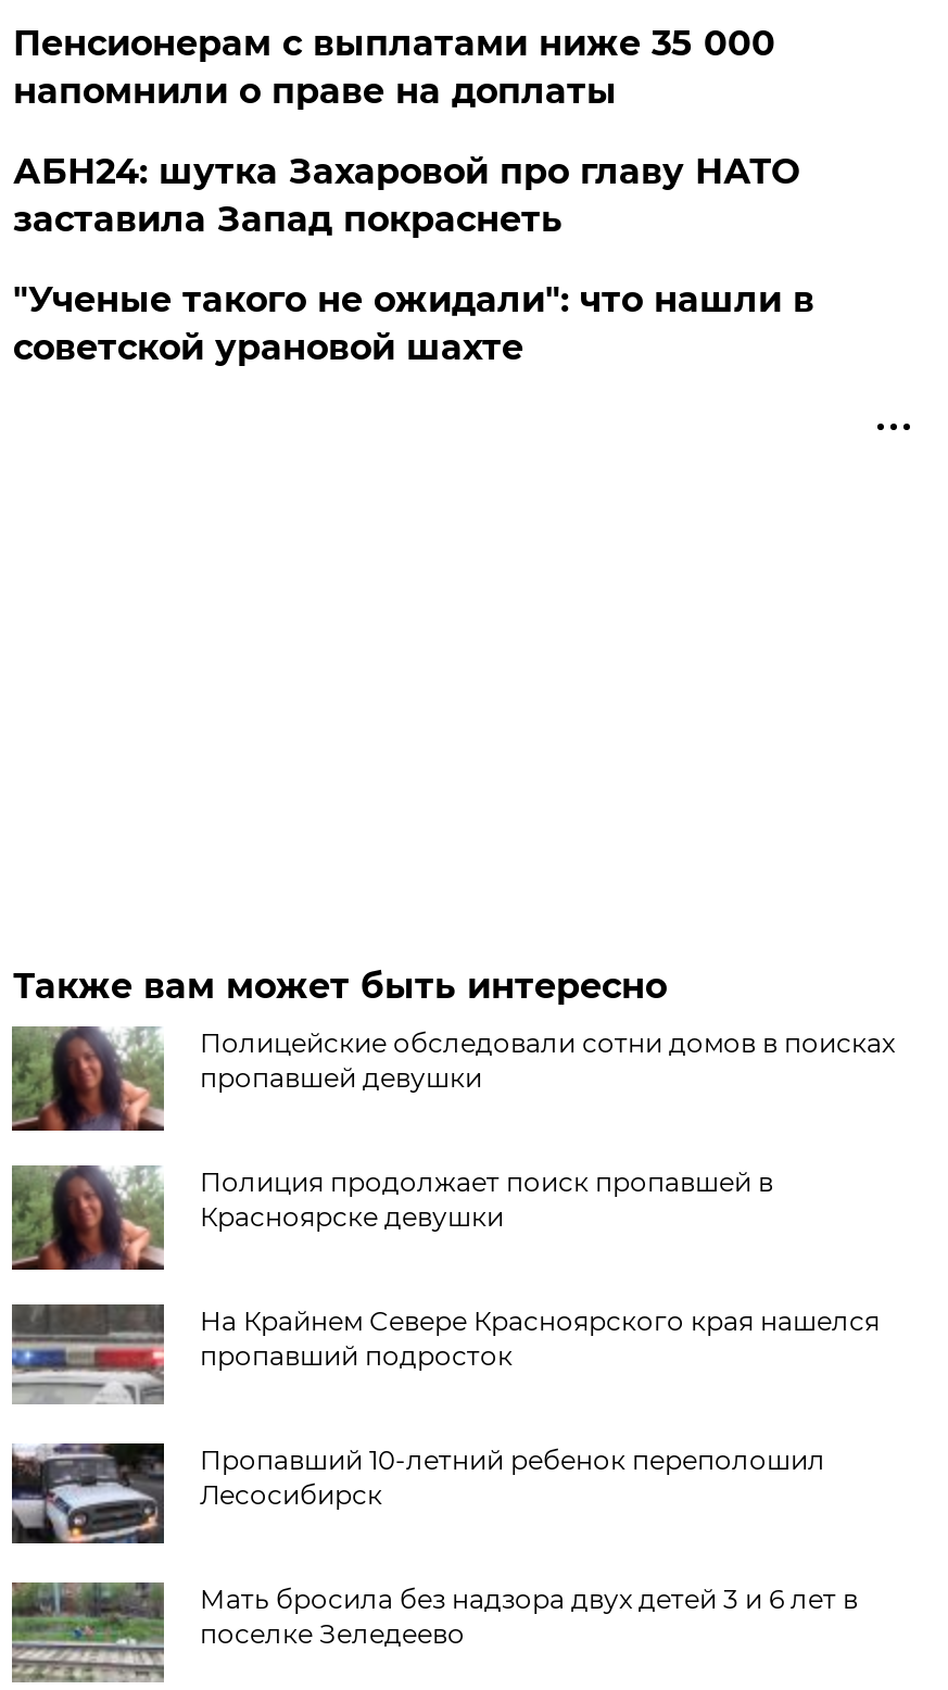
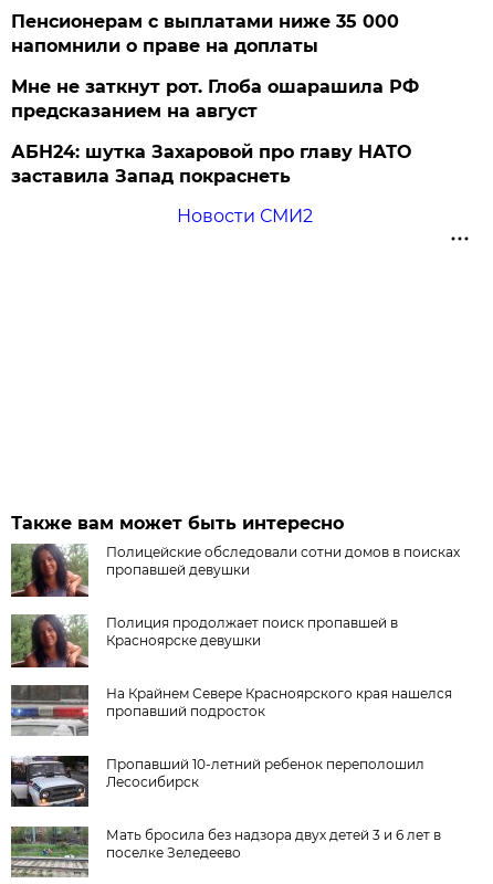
+ Мне не заткнут рот. Глоба ошарашила РФ
+ предсказанием на август

moved down: АБН24: шутка Захаровой про главу НАТО | заставила Запад покраснеть

- "Ученые такого не ожидали": что нашли в
- советской урановой шахте
+ Новости СМИ2
